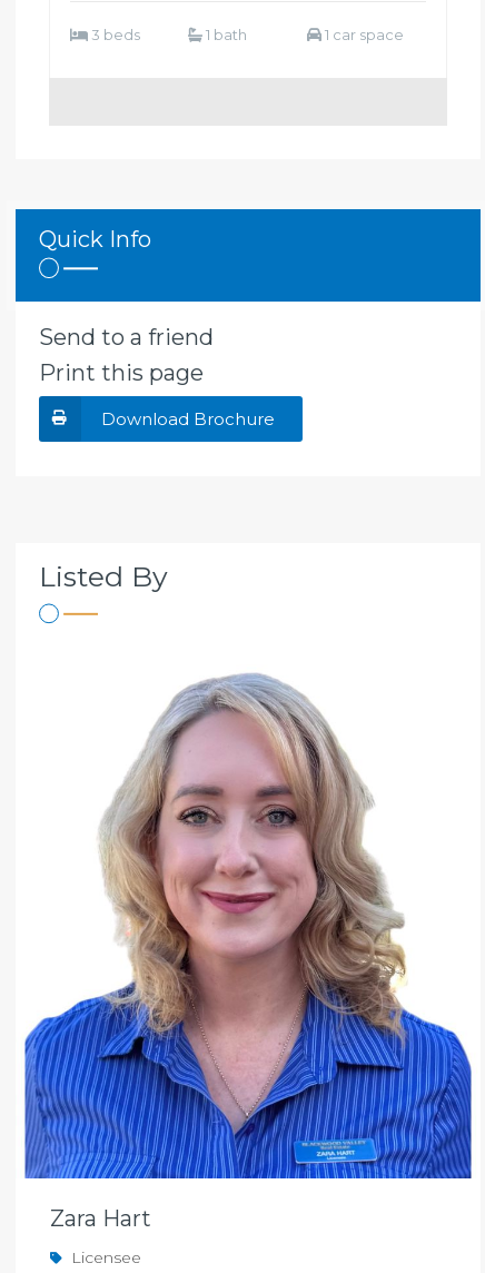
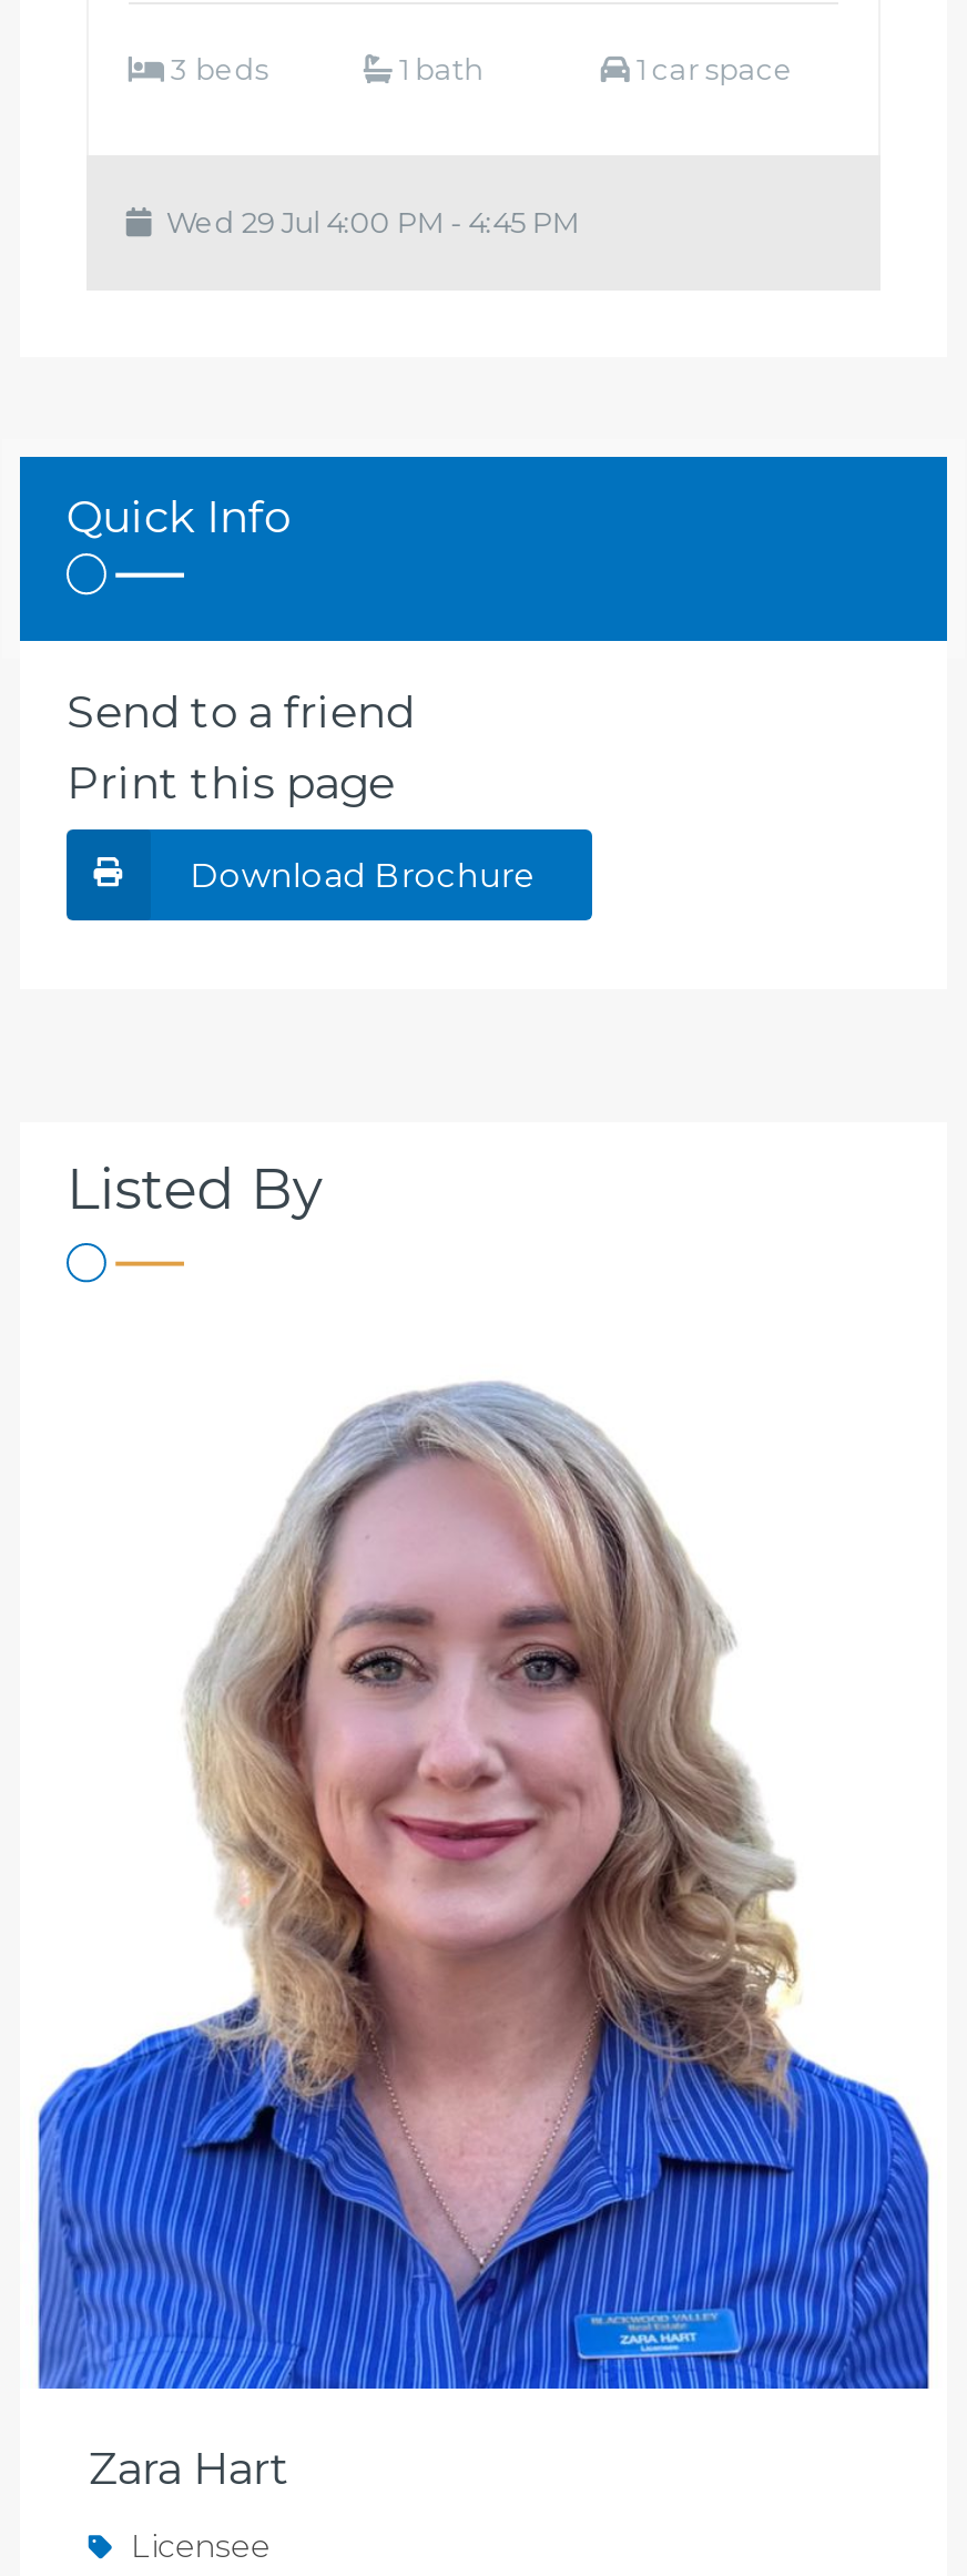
+ Wed 29 Jul 4:00 PM - 4:45 PM
